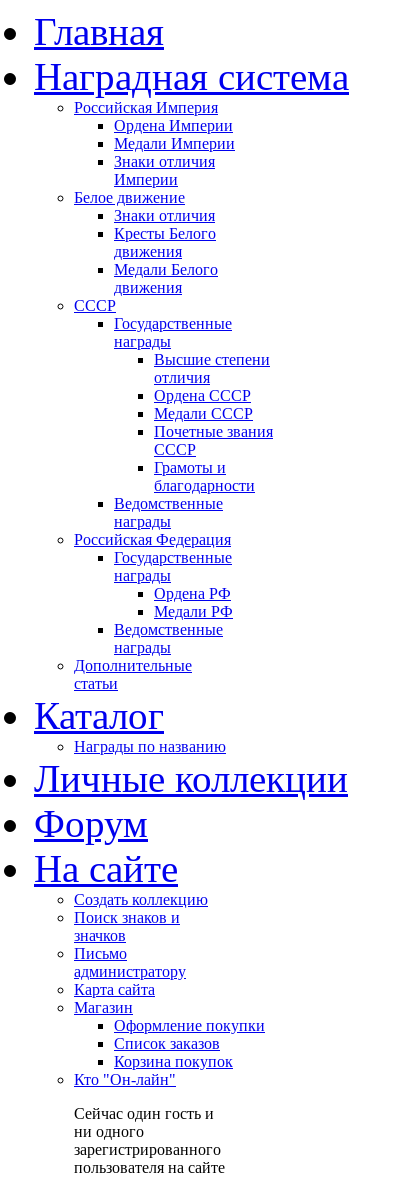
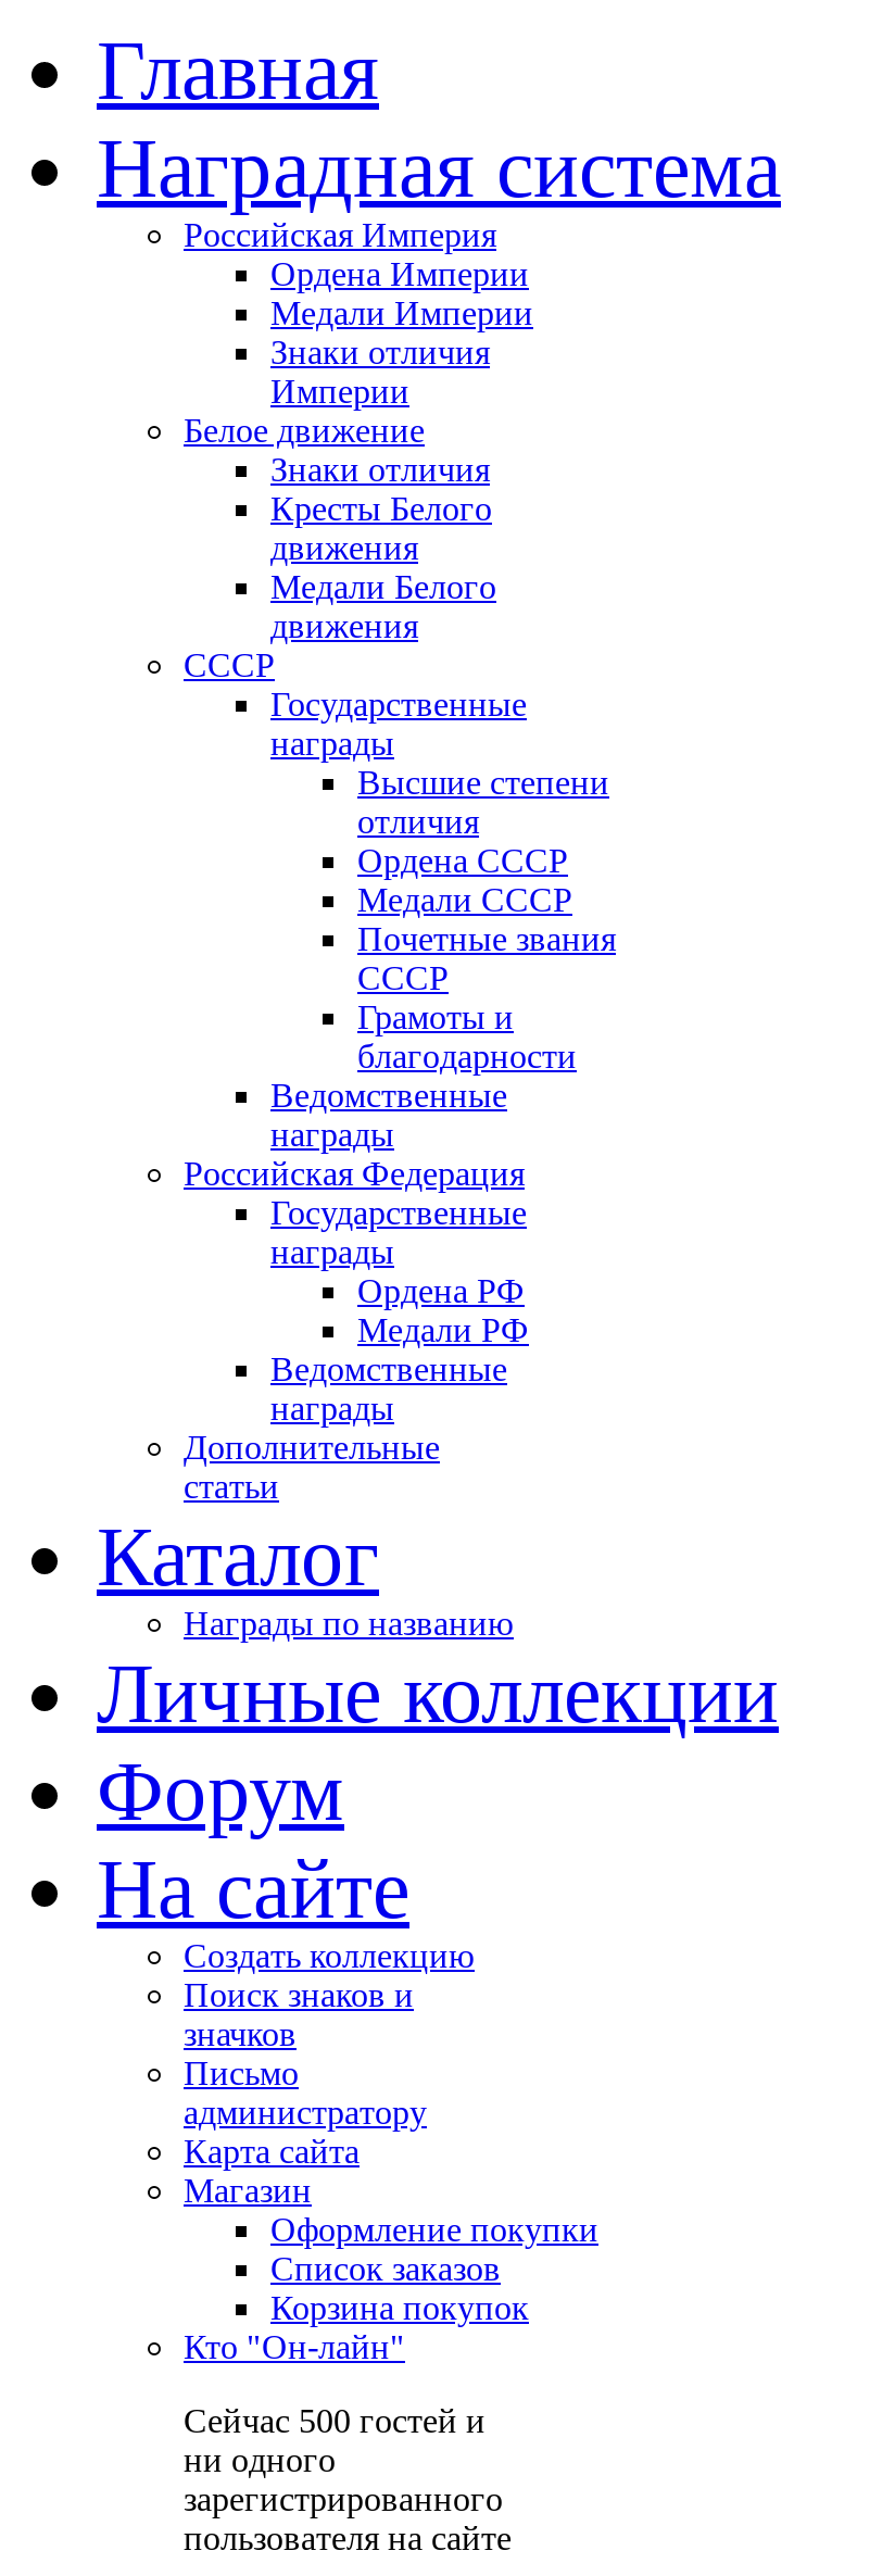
- Сейчас один гость и
+ Сейчас 500 гостей и
